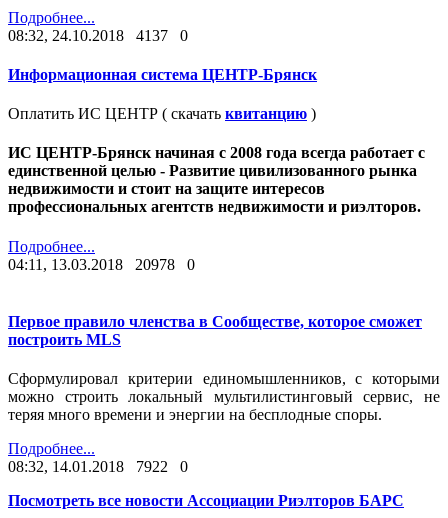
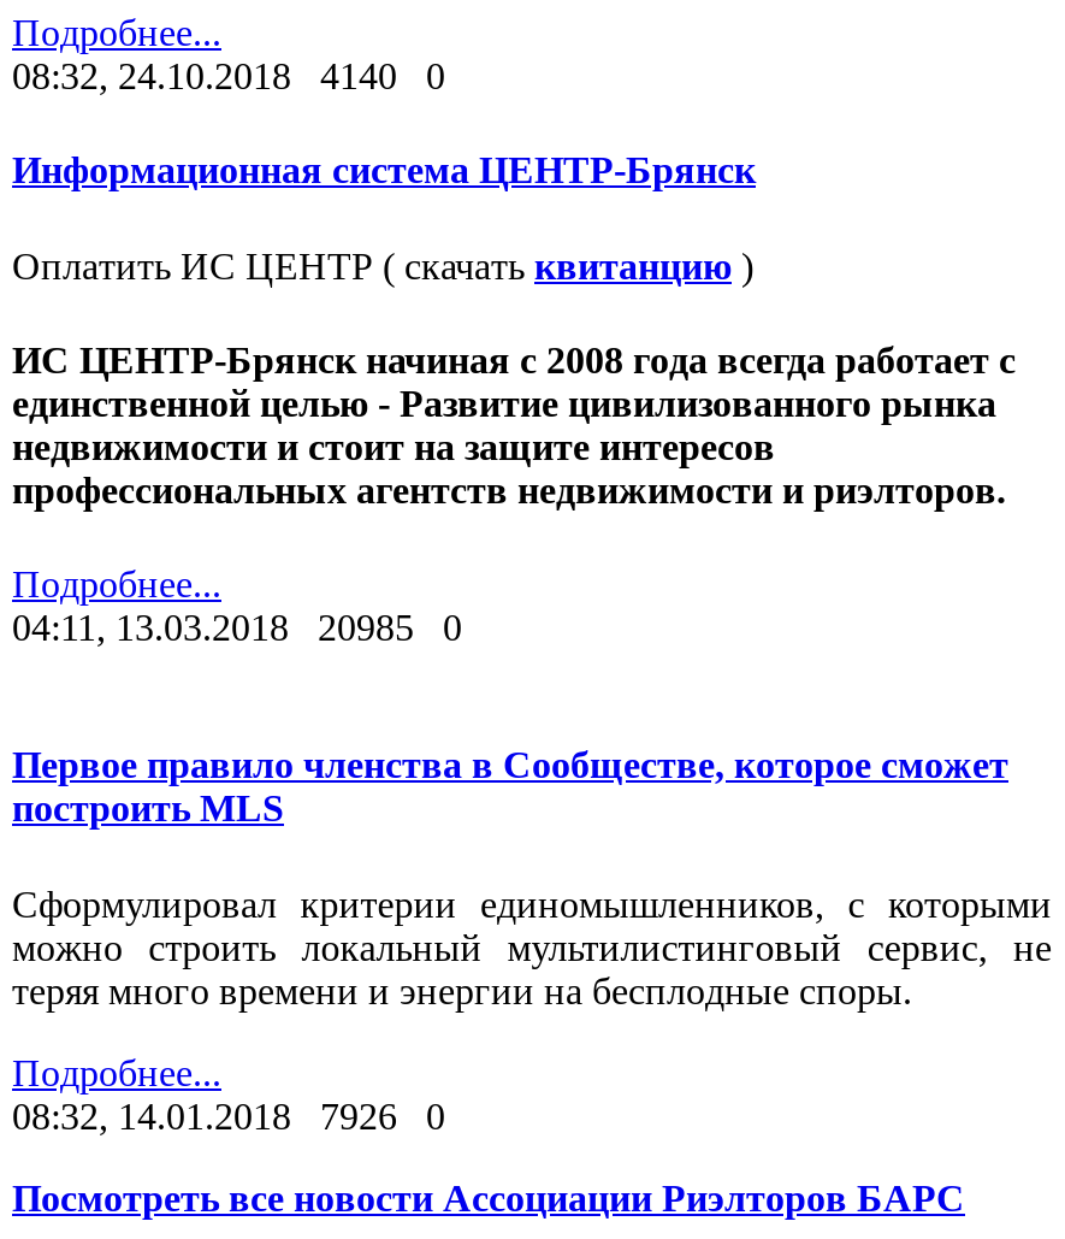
- 08:32, 24.10.2018 4137 0
+ 08:32, 24.10.2018 4140 0

- 04:11, 13.03.2018 20978 0
+ 04:11, 13.03.2018 20985 0

- 08:32, 14.01.2018 7922 0
+ 08:32, 14.01.2018 7926 0
